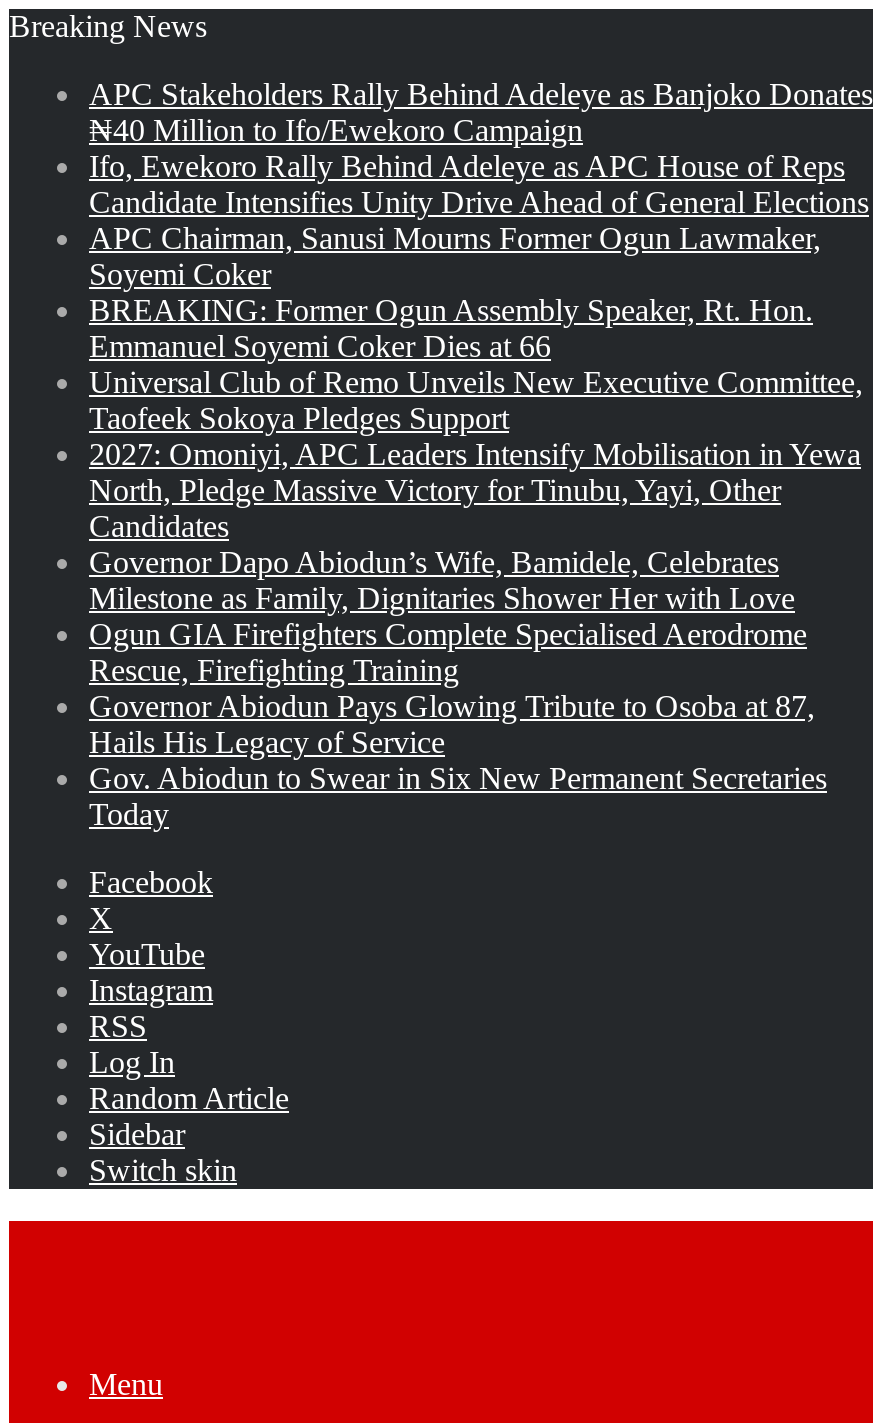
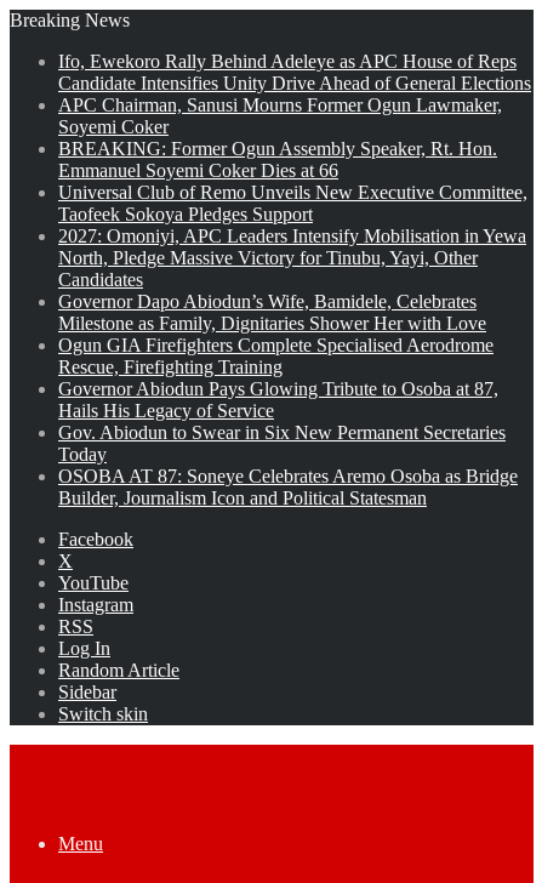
- APC Stakeholders Rally Behind Adeleye as Banjoko Donates
- ₦40 Million to Ifo/Ewekoro Campaign

moved up: Ifo, Ewekoro Rally Behind Adeleye as APC House of Reps | Candidate Intensifies Unity Drive Ahead of General Elections | APC Chairman, Sanusi Mourns Former Ogun Lawmaker, | ... | Gov. Abiodun to Swear in Six New Permanent Secretaries | Today

+ OSOBA AT 87: Soneye Celebrates Aremo Osoba as Bridge
+ Builder, Journalism Icon and Political Statesman
